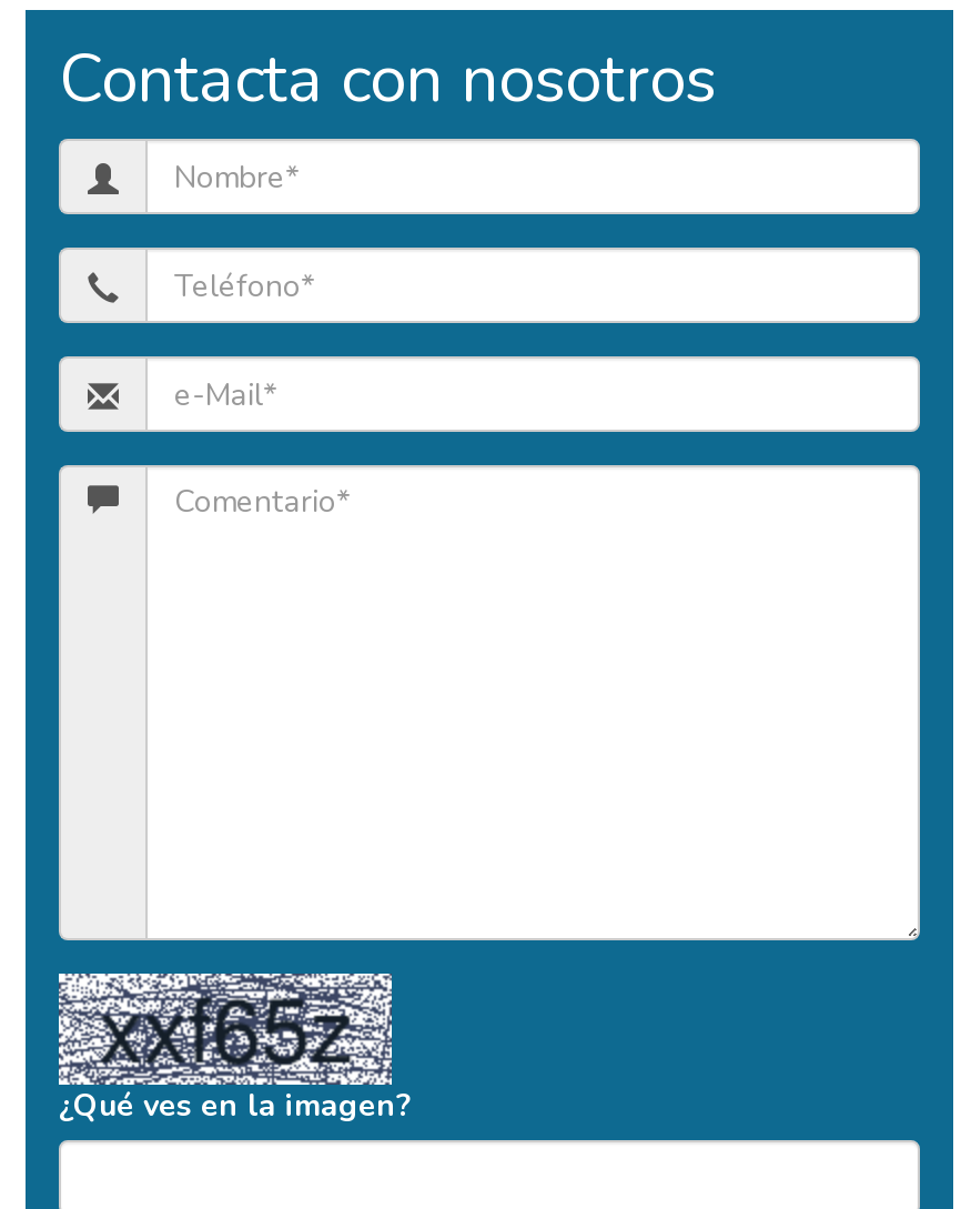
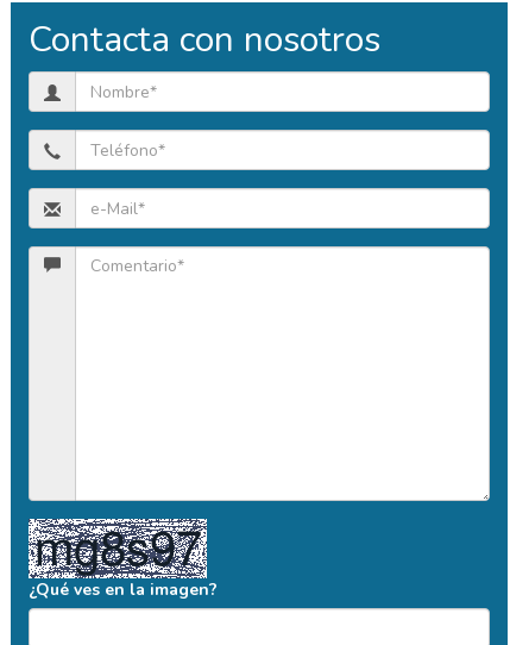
- [image]
+ [image]
